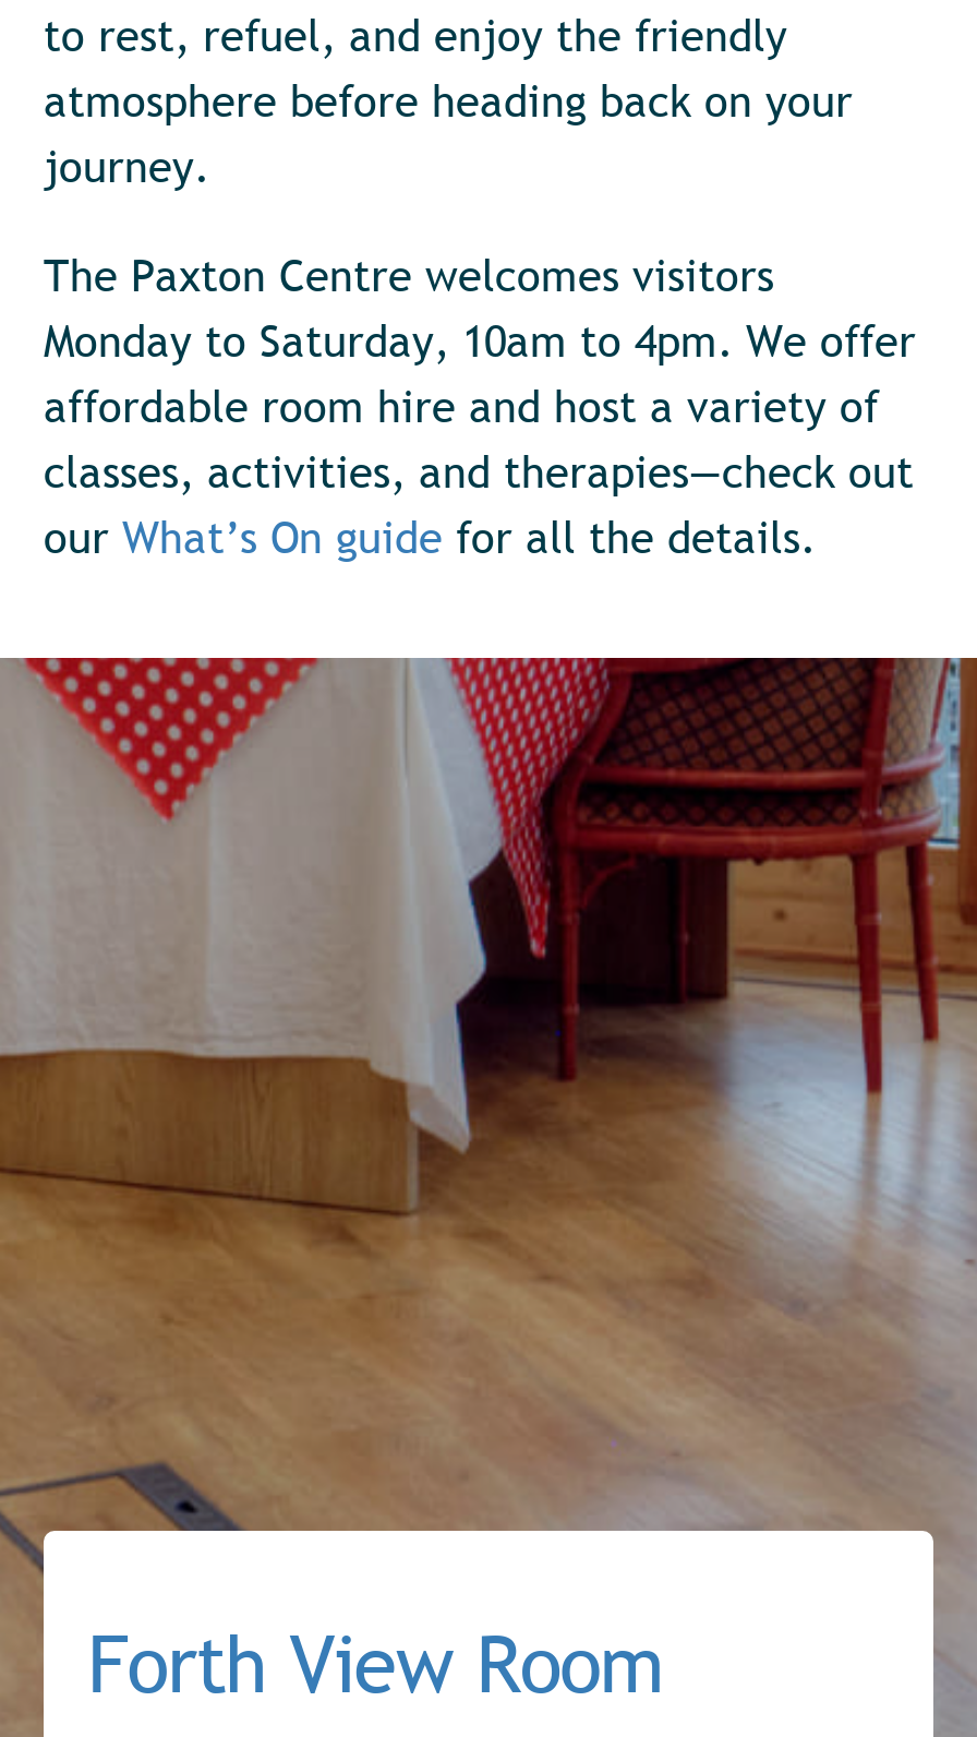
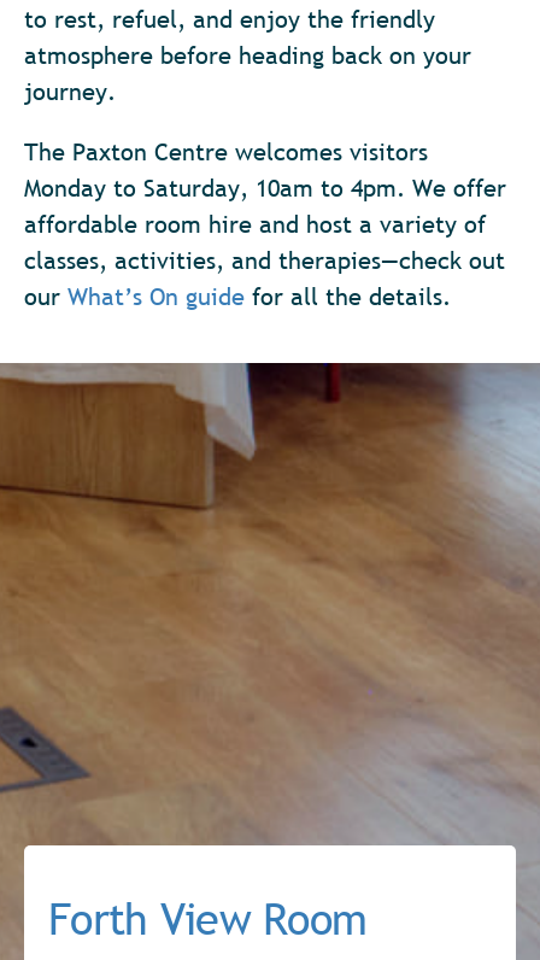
- [image]
+ [image]
